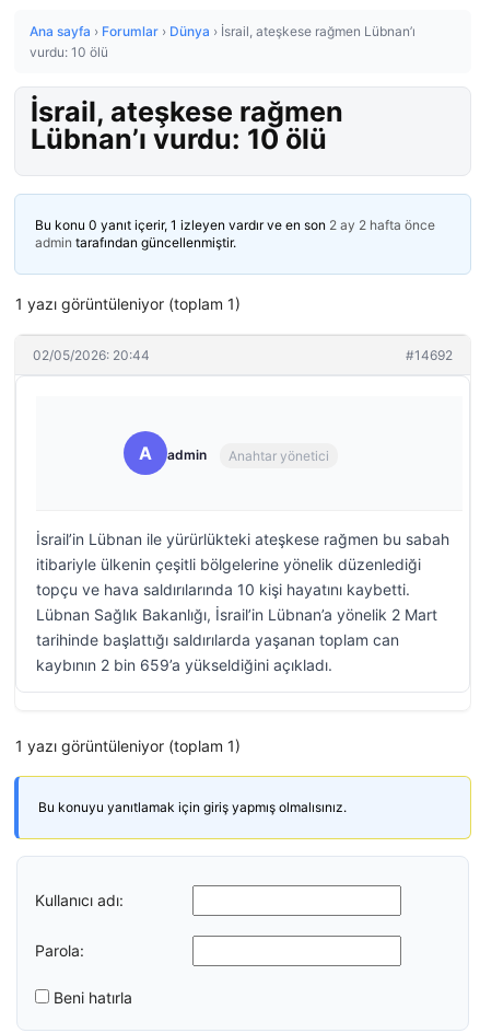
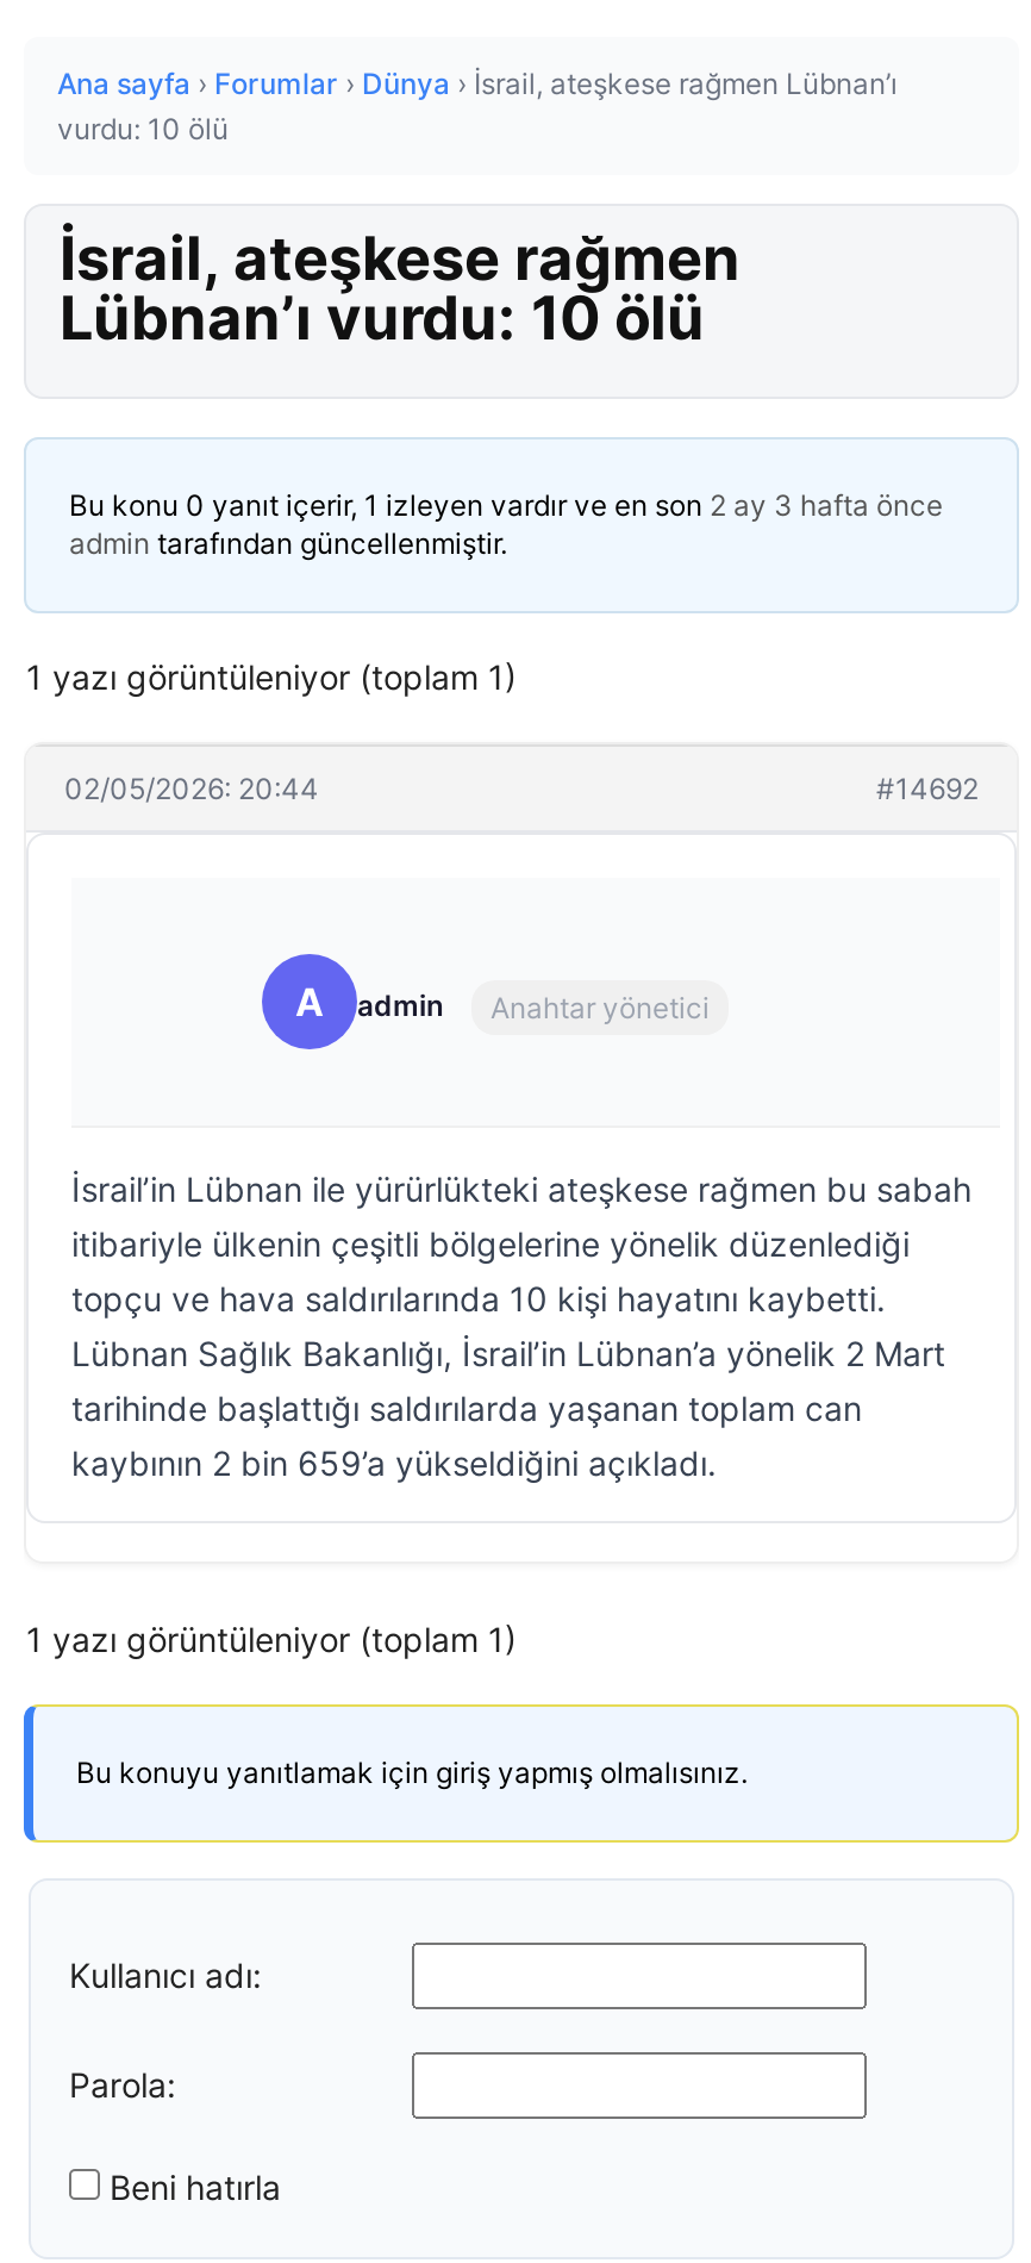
- Bu konu 0 yanıt içerir, 1 izleyen vardır ve en son 2 ay 2 hafta önce
+ Bu konu 0 yanıt içerir, 1 izleyen vardır ve en son 2 ay 3 hafta önce
